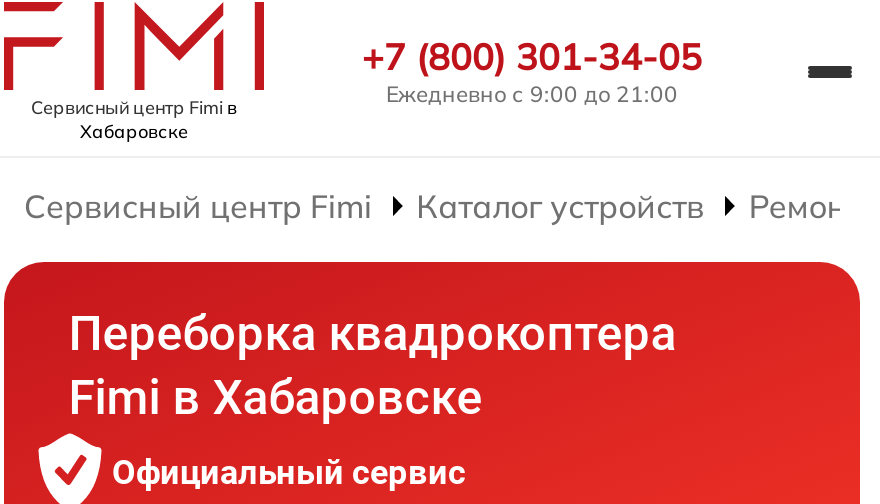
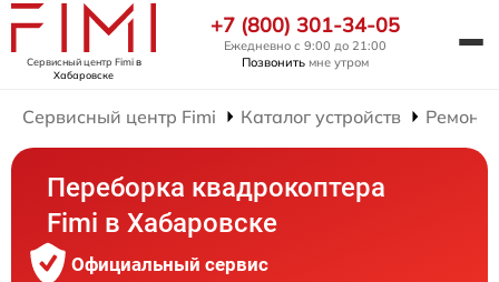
+ Позвонить мне утром
